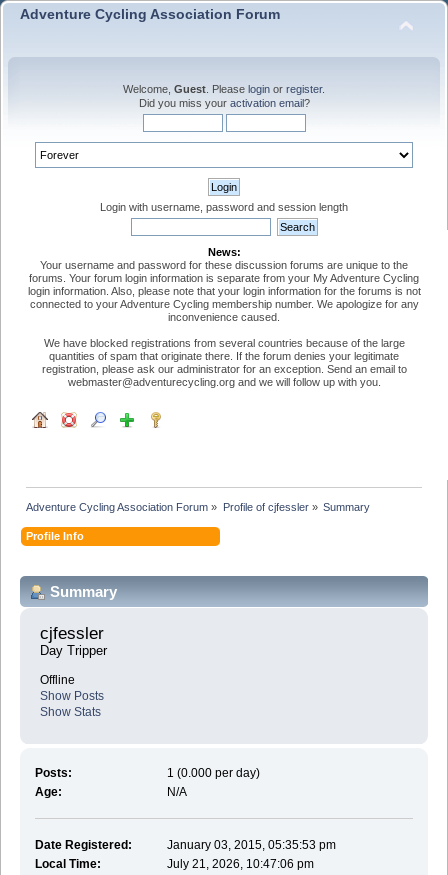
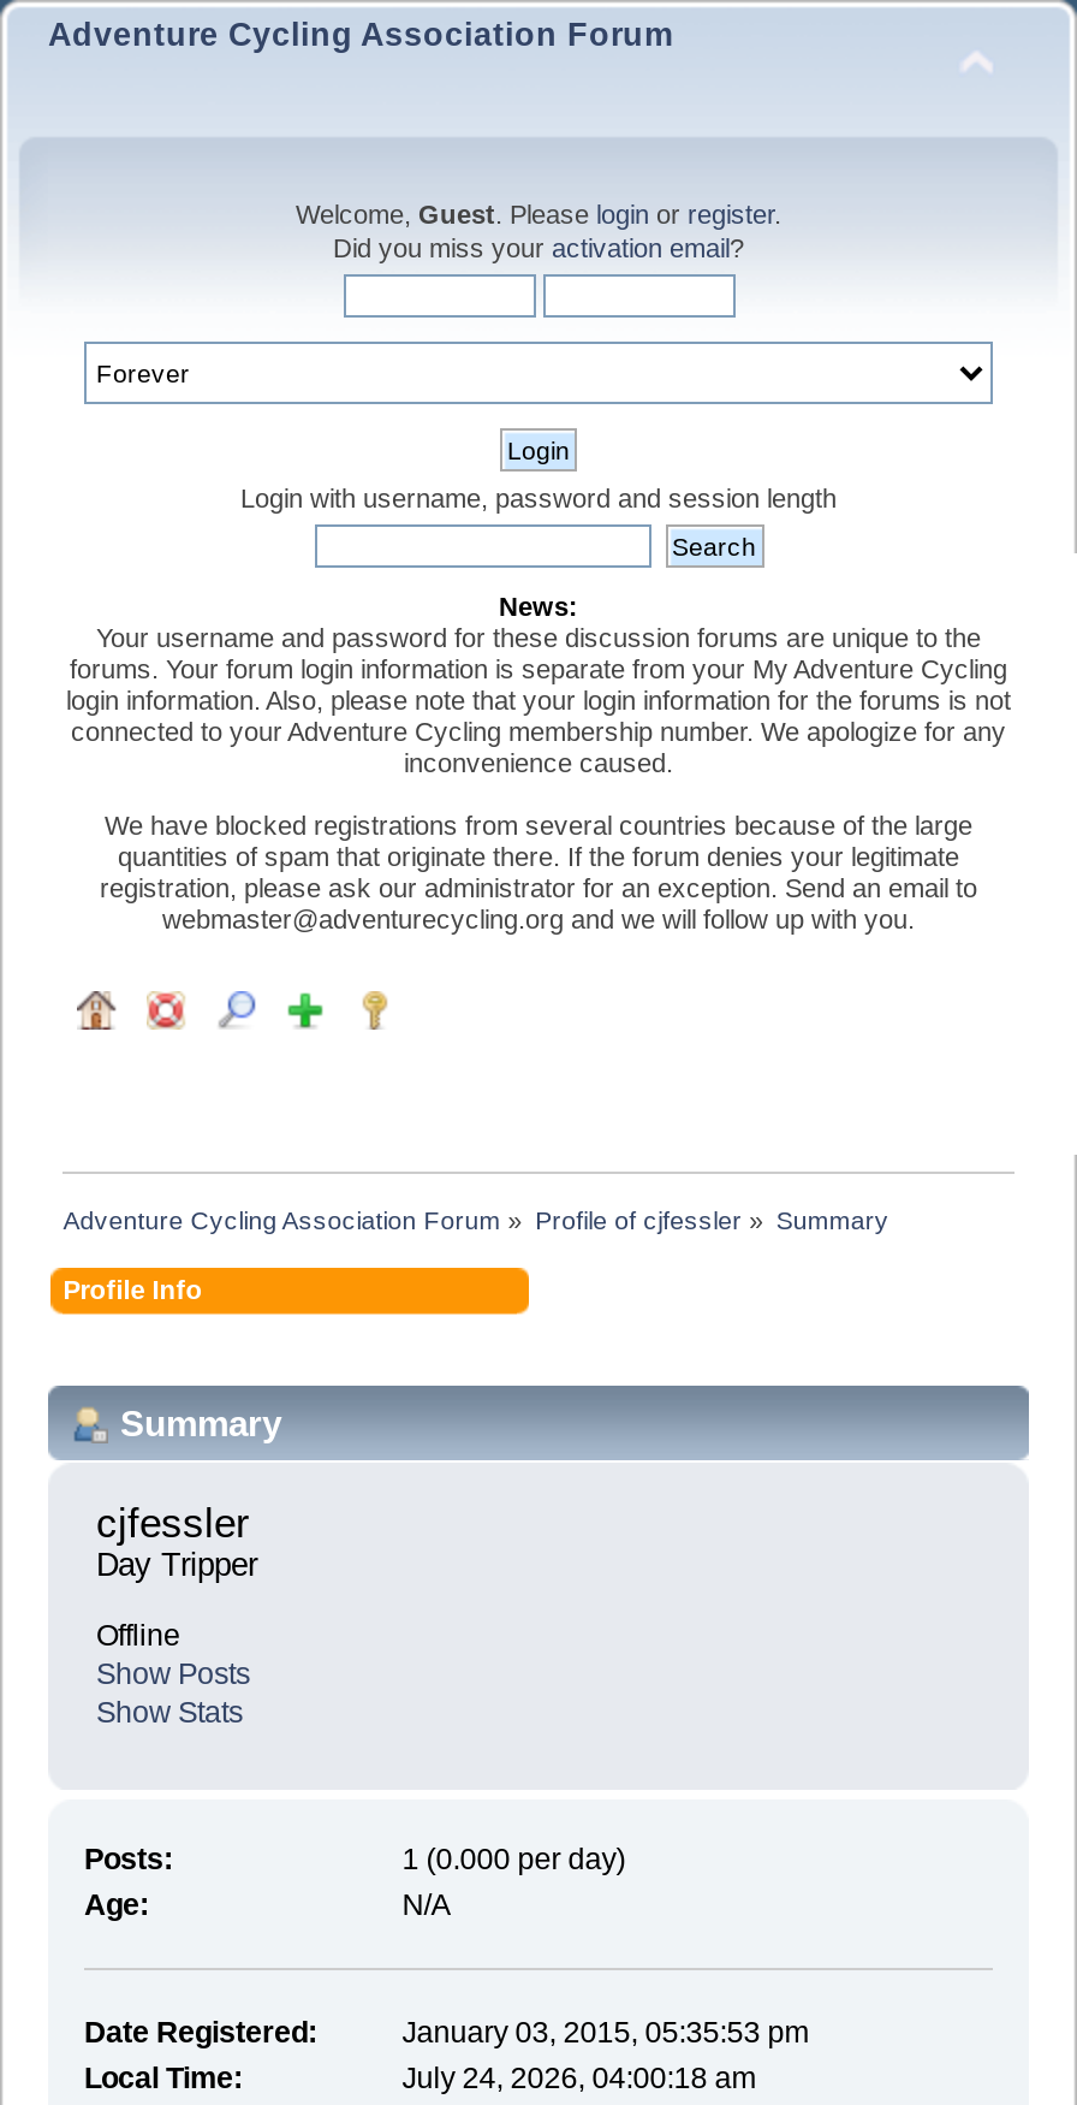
- July 21, 2026, 10:47:06 pm
+ July 24, 2026, 04:00:18 am
